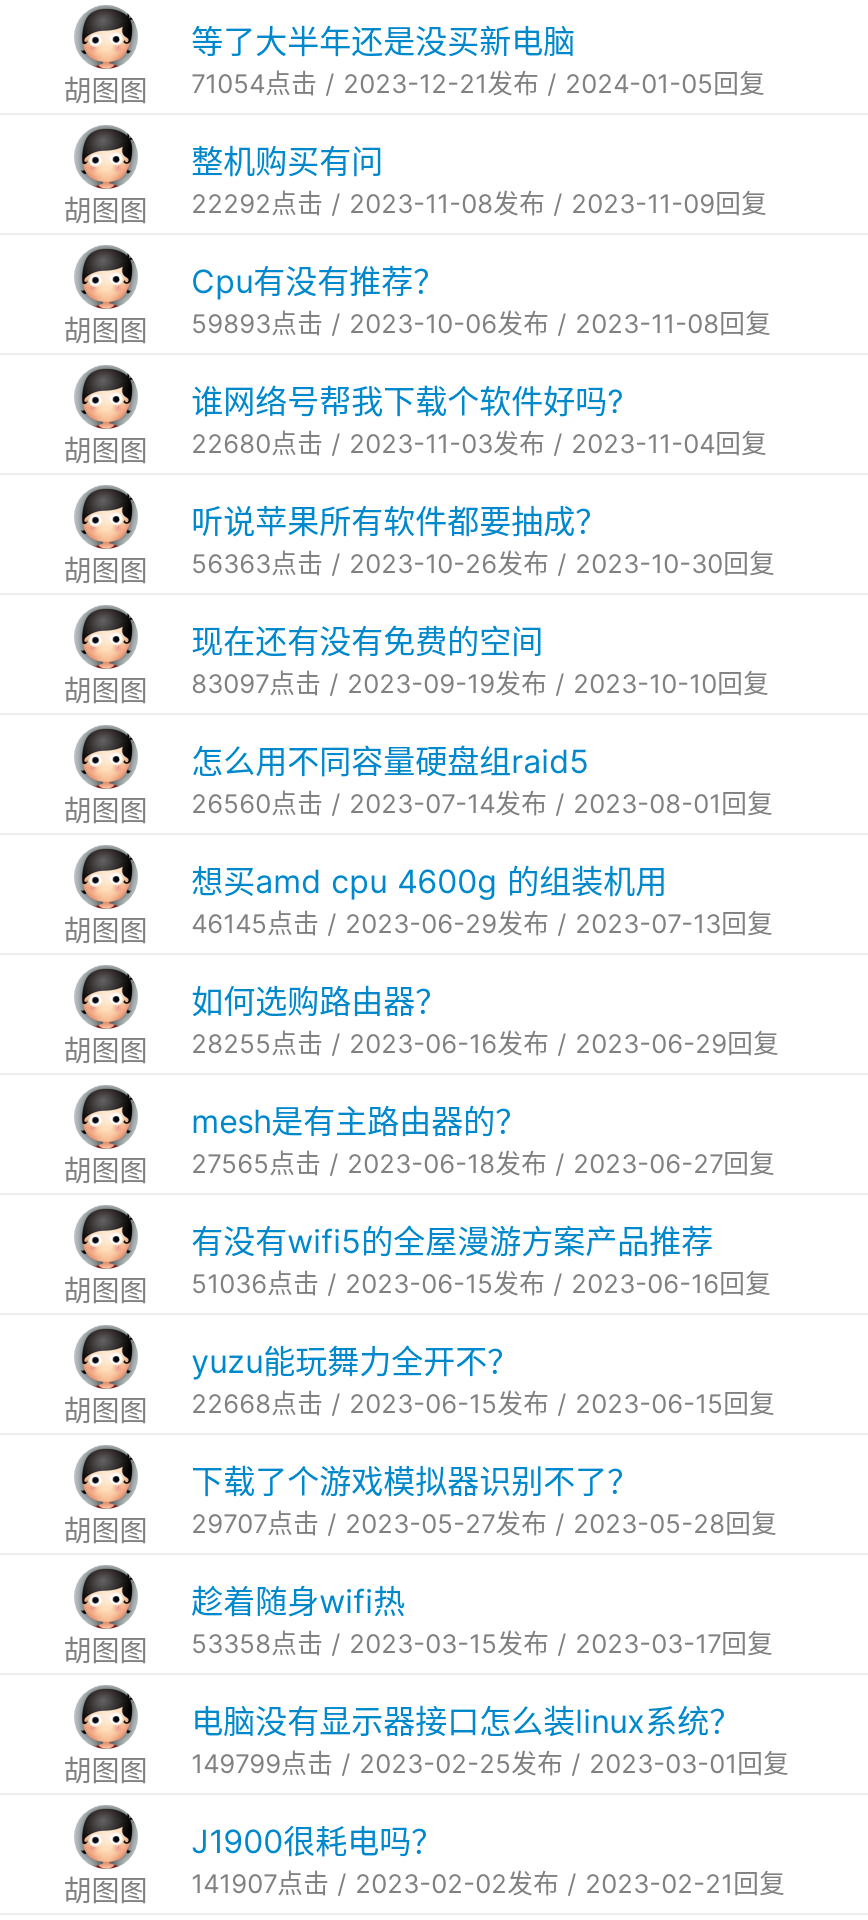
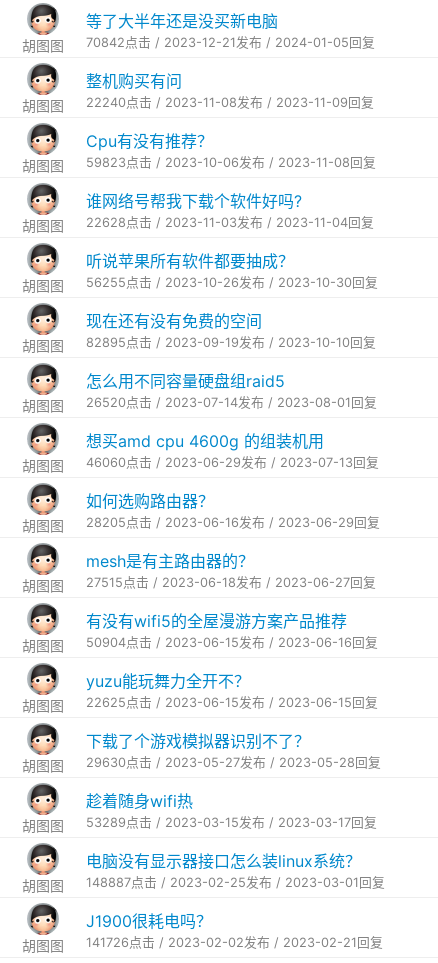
- 71054点击 / 2023-12-21发布 / 2024-01-05回复
+ 70842点击 / 2023-12-21发布 / 2024-01-05回复

- 22292点击 / 2023-11-08发布 / 2023-11-09回复
+ 22240点击 / 2023-11-08发布 / 2023-11-09回复

- 59893点击 / 2023-10-06发布 / 2023-11-08回复
+ 59823点击 / 2023-10-06发布 / 2023-11-08回复

- 22680点击 / 2023-11-03发布 / 2023-11-04回复
+ 22628点击 / 2023-11-03发布 / 2023-11-04回复

- 56363点击 / 2023-10-26发布 / 2023-10-30回复
+ 56255点击 / 2023-10-26发布 / 2023-10-30回复

- 83097点击 / 2023-09-19发布 / 2023-10-10回复
+ 82895点击 / 2023-09-19发布 / 2023-10-10回复

- 26560点击 / 2023-07-14发布 / 2023-08-01回复
+ 26520点击 / 2023-07-14发布 / 2023-08-01回复

- 46145点击 / 2023-06-29发布 / 2023-07-13回复
+ 46060点击 / 2023-06-29发布 / 2023-07-13回复

- 28255点击 / 2023-06-16发布 / 2023-06-29回复
+ 28205点击 / 2023-06-16发布 / 2023-06-29回复

- 27565点击 / 2023-06-18发布 / 2023-06-27回复
+ 27515点击 / 2023-06-18发布 / 2023-06-27回复

- 51036点击 / 2023-06-15发布 / 2023-06-16回复
+ 50904点击 / 2023-06-15发布 / 2023-06-16回复

- 22668点击 / 2023-06-15发布 / 2023-06-15回复
+ 22625点击 / 2023-06-15发布 / 2023-06-15回复

- 29707点击 / 2023-05-27发布 / 2023-05-28回复
+ 29630点击 / 2023-05-27发布 / 2023-05-28回复

- 53358点击 / 2023-03-15发布 / 2023-03-17回复
+ 53289点击 / 2023-03-15发布 / 2023-03-17回复

- 149799点击 / 2023-02-25发布 / 2023-03-01回复
+ 148887点击 / 2023-02-25发布 / 2023-03-01回复

- 141907点击 / 2023-02-02发布 / 2023-02-21回复
+ 141726点击 / 2023-02-02发布 / 2023-02-21回复
